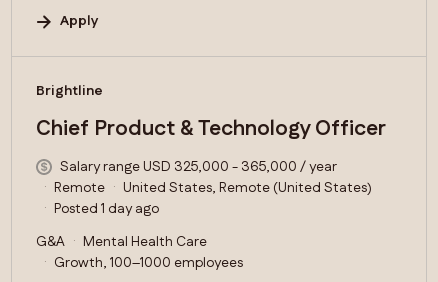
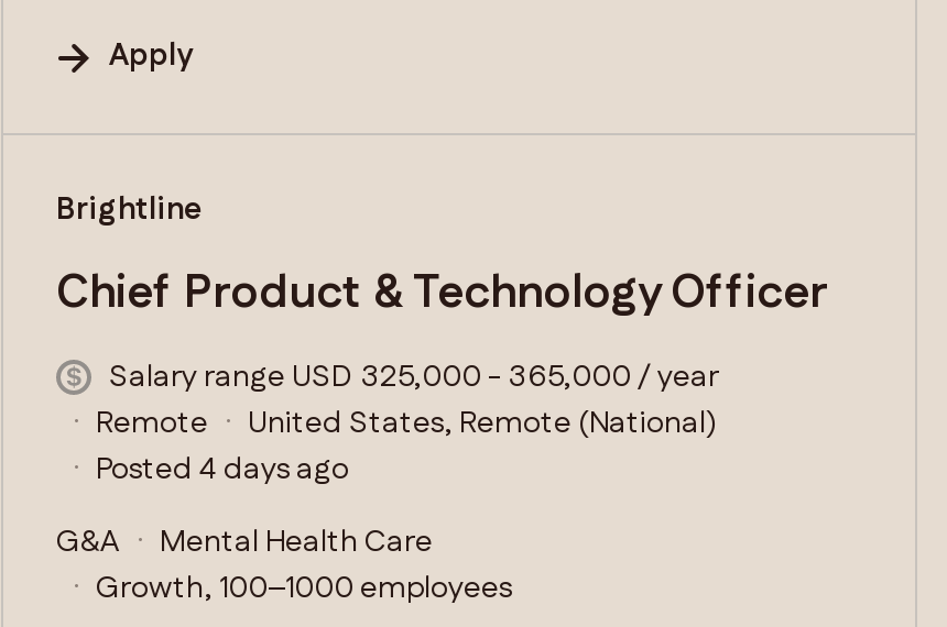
- United States, Remote (United States)
- Posted 1 day ago
+ United States, Remote (National)
+ Posted 4 days ago
